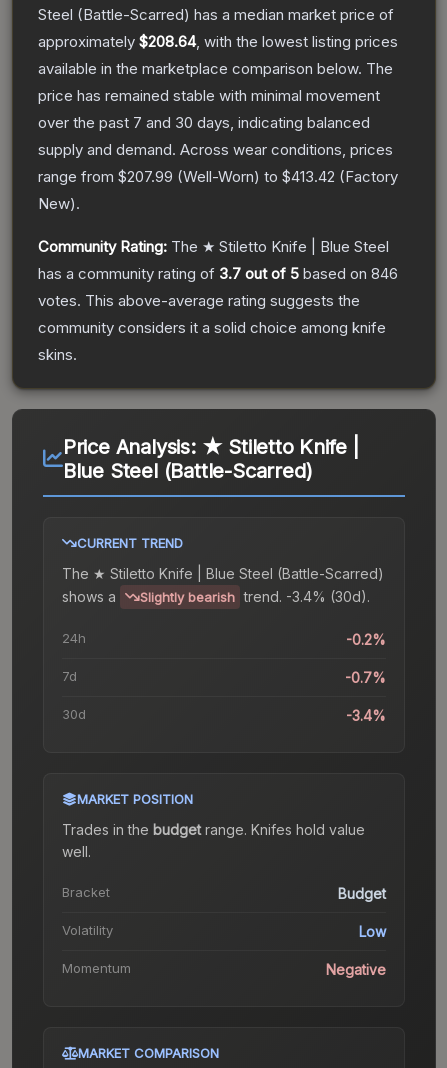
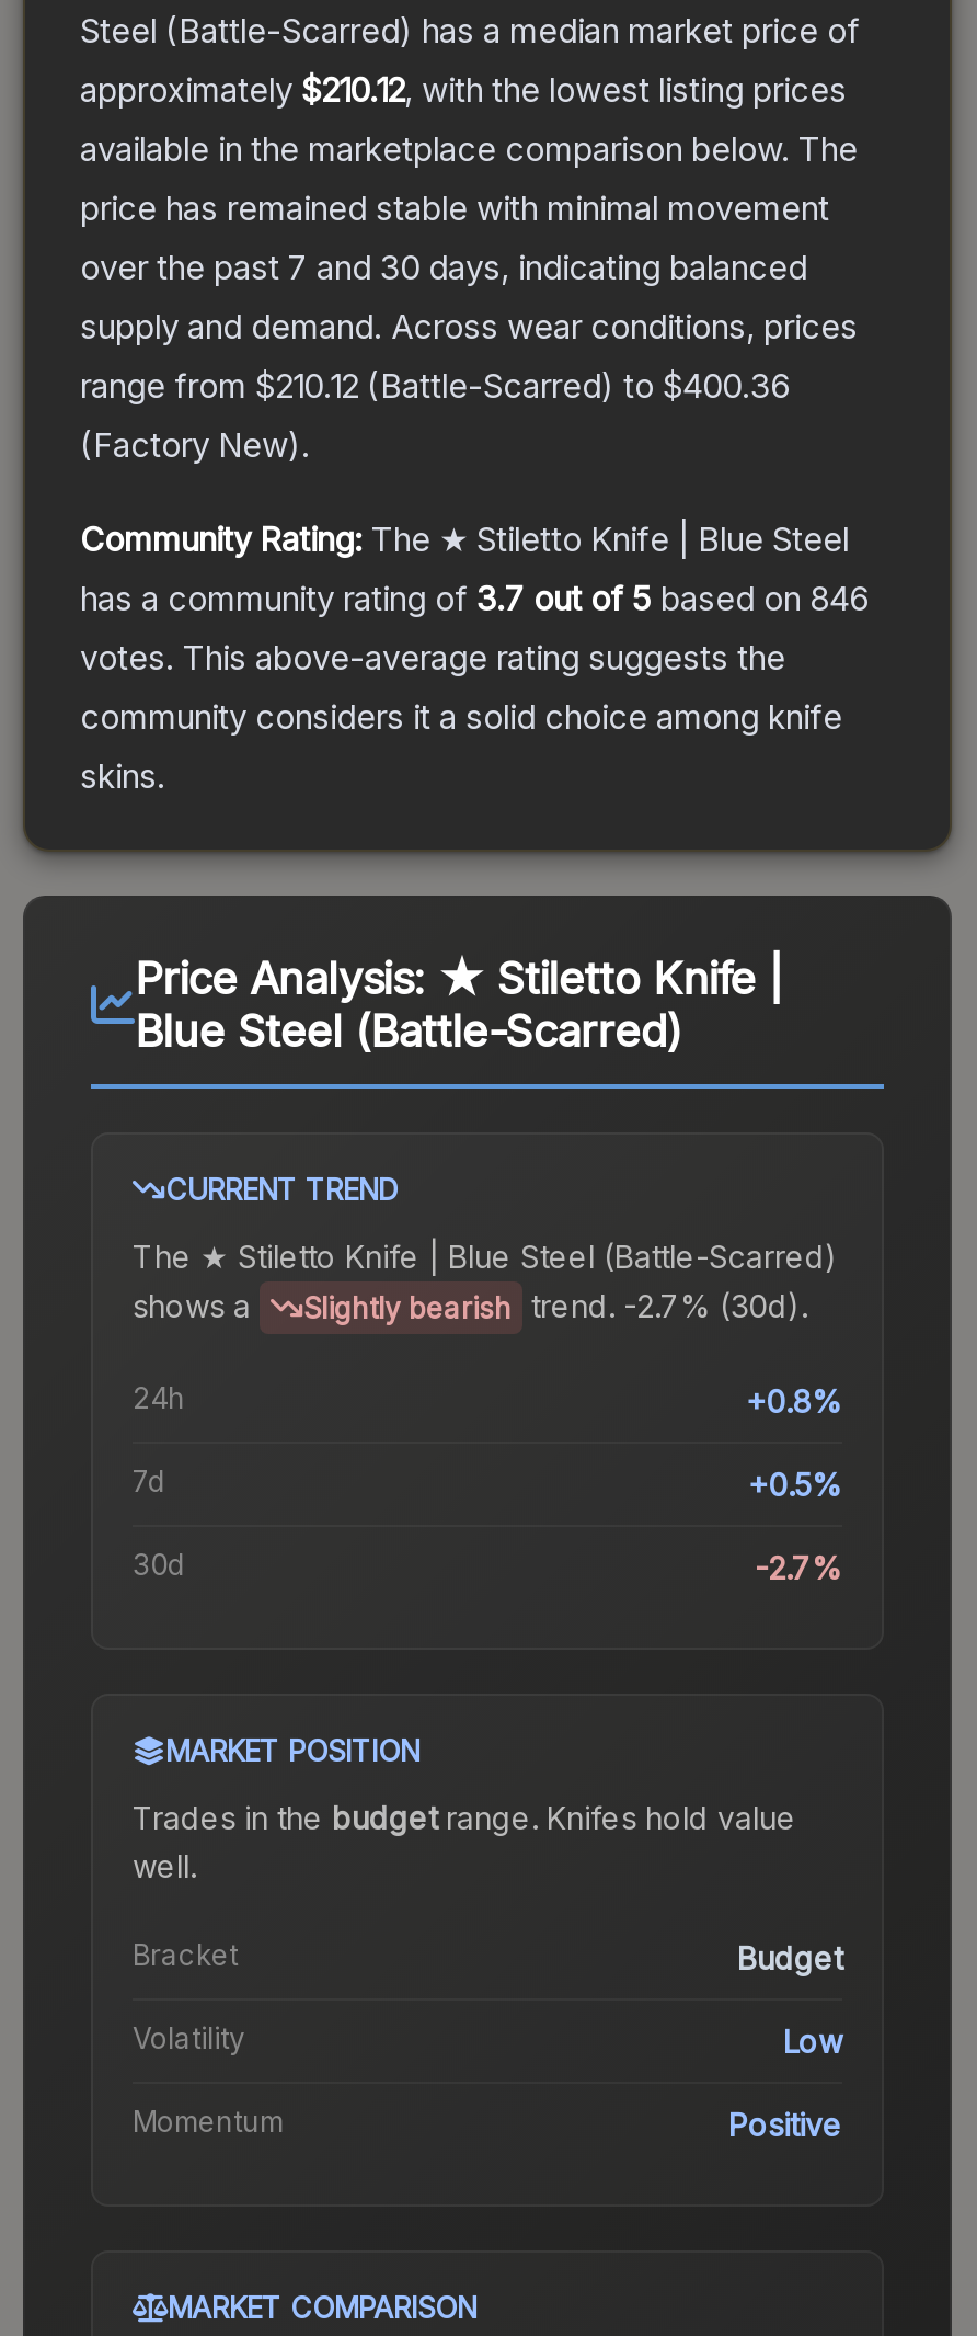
- approximately $208.64, with the lowest listing prices
+ approximately $210.12, with the lowest listing prices

- range from $207.99 (Well-Worn) to $413.42 (Factory
- New).
+ range from $210.12 (Battle-Scarred) to $400.36
+ (Factory New).

- Slightly bearish trend. -3.4% (30d).
+ Slightly bearish trend. -2.7% (30d).

- -0.2%
+ +0.8%

- -0.7%
+ +0.5%

- -3.4%
+ -2.7%

- Negative
+ Positive
